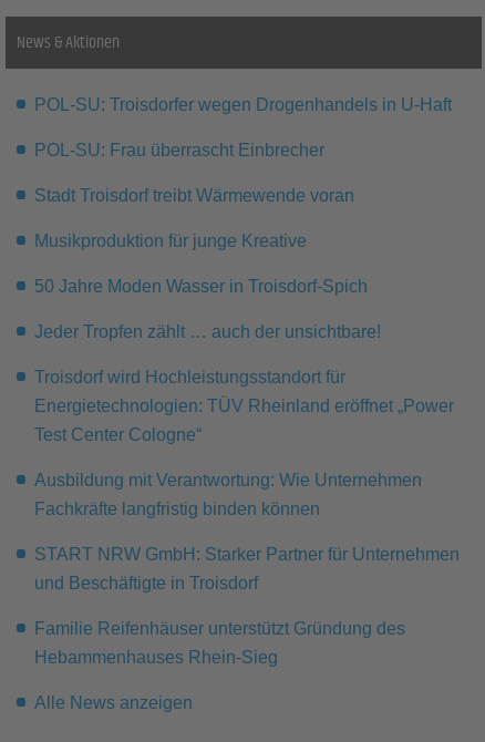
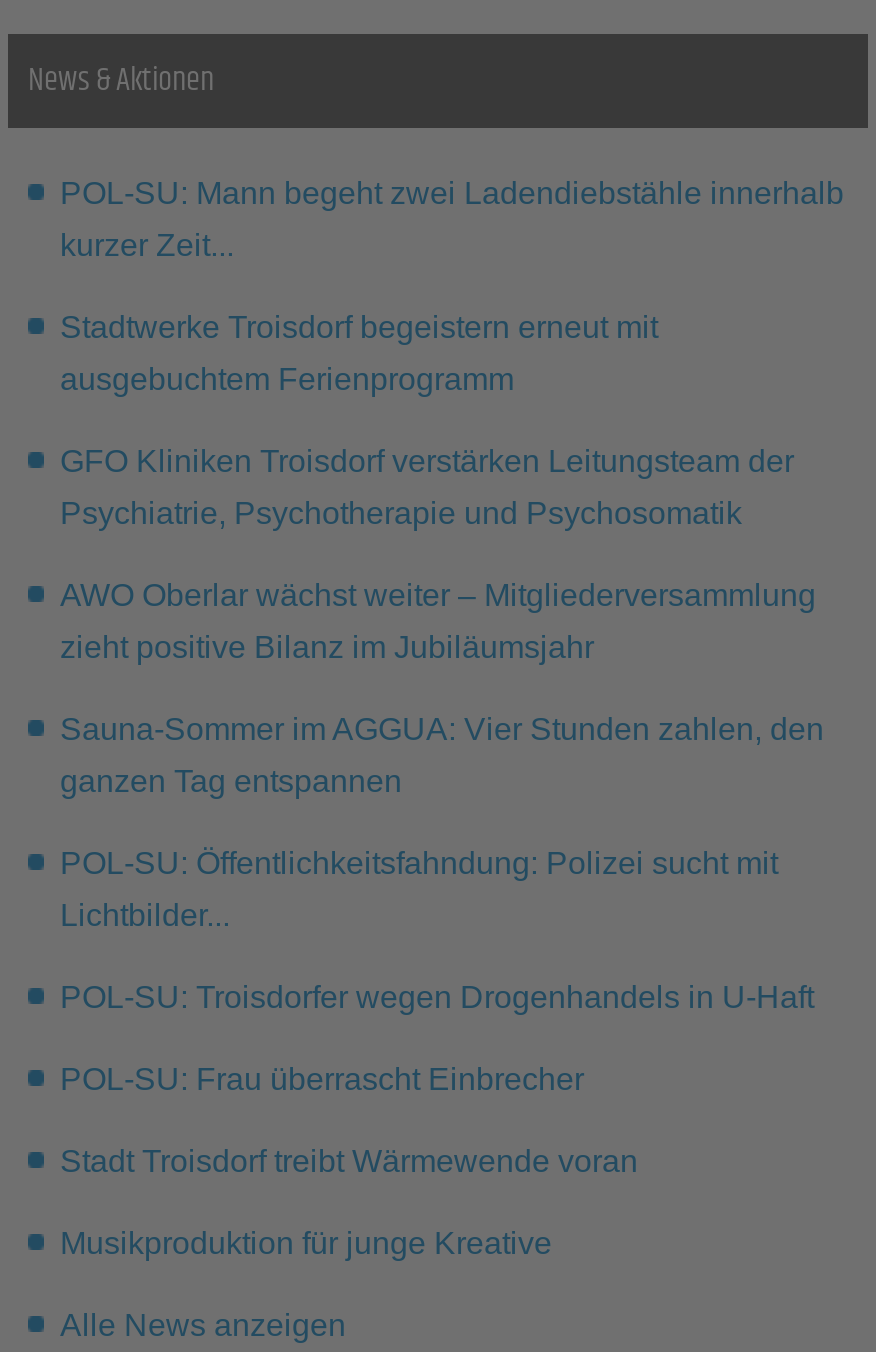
+ POL-SU: Mann begeht zwei Ladendiebstähle innerhalb
+ kurzer Zeit...
+ Stadtwerke Troisdorf begeistern erneut mit
+ ausgebuchtem Ferienprogramm
+ GFO Kliniken Troisdorf verstärken Leitungsteam der
+ Psychiatrie, Psychotherapie und Psychosomatik
+ AWO Oberlar wächst weiter – Mitgliederversammlung
+ zieht positive Bilanz im Jubiläumsjahr
+ Sauna-Sommer im AGGUA: Vier Stunden zahlen, den
+ ganzen Tag entspannen
+ POL-SU: Öffentlichkeitsfahndung: Polizei sucht mit
+ Lichtbilder...

moved down: POL-SU: Troisdorfer wegen Drogenhandels in U-Haft | POL-SU: Frau überrascht Einbrecher | Stadt Troisdorf treibt Wärmewende voran | Musikproduktion für junge Kreative

- 50 Jahre Moden Wasser in Troisdorf-Spich
- Jeder Tropfen zählt … auch der unsichtbare!
- Troisdorf wird Hochleistungsstandort für
- Energietechnologien: TÜV Rheinland eröffnet „Power
- Test Center Cologne“
- Ausbildung mit Verantwortung: Wie Unternehmen
- Fachkräfte langfristig binden können
- START NRW GmbH: Starker Partner für Unternehmen
- und Beschäftigte in Troisdorf
- Familie Reifenhäuser unterstützt Gründung des
- Hebammenhauses Rhein-Sieg
